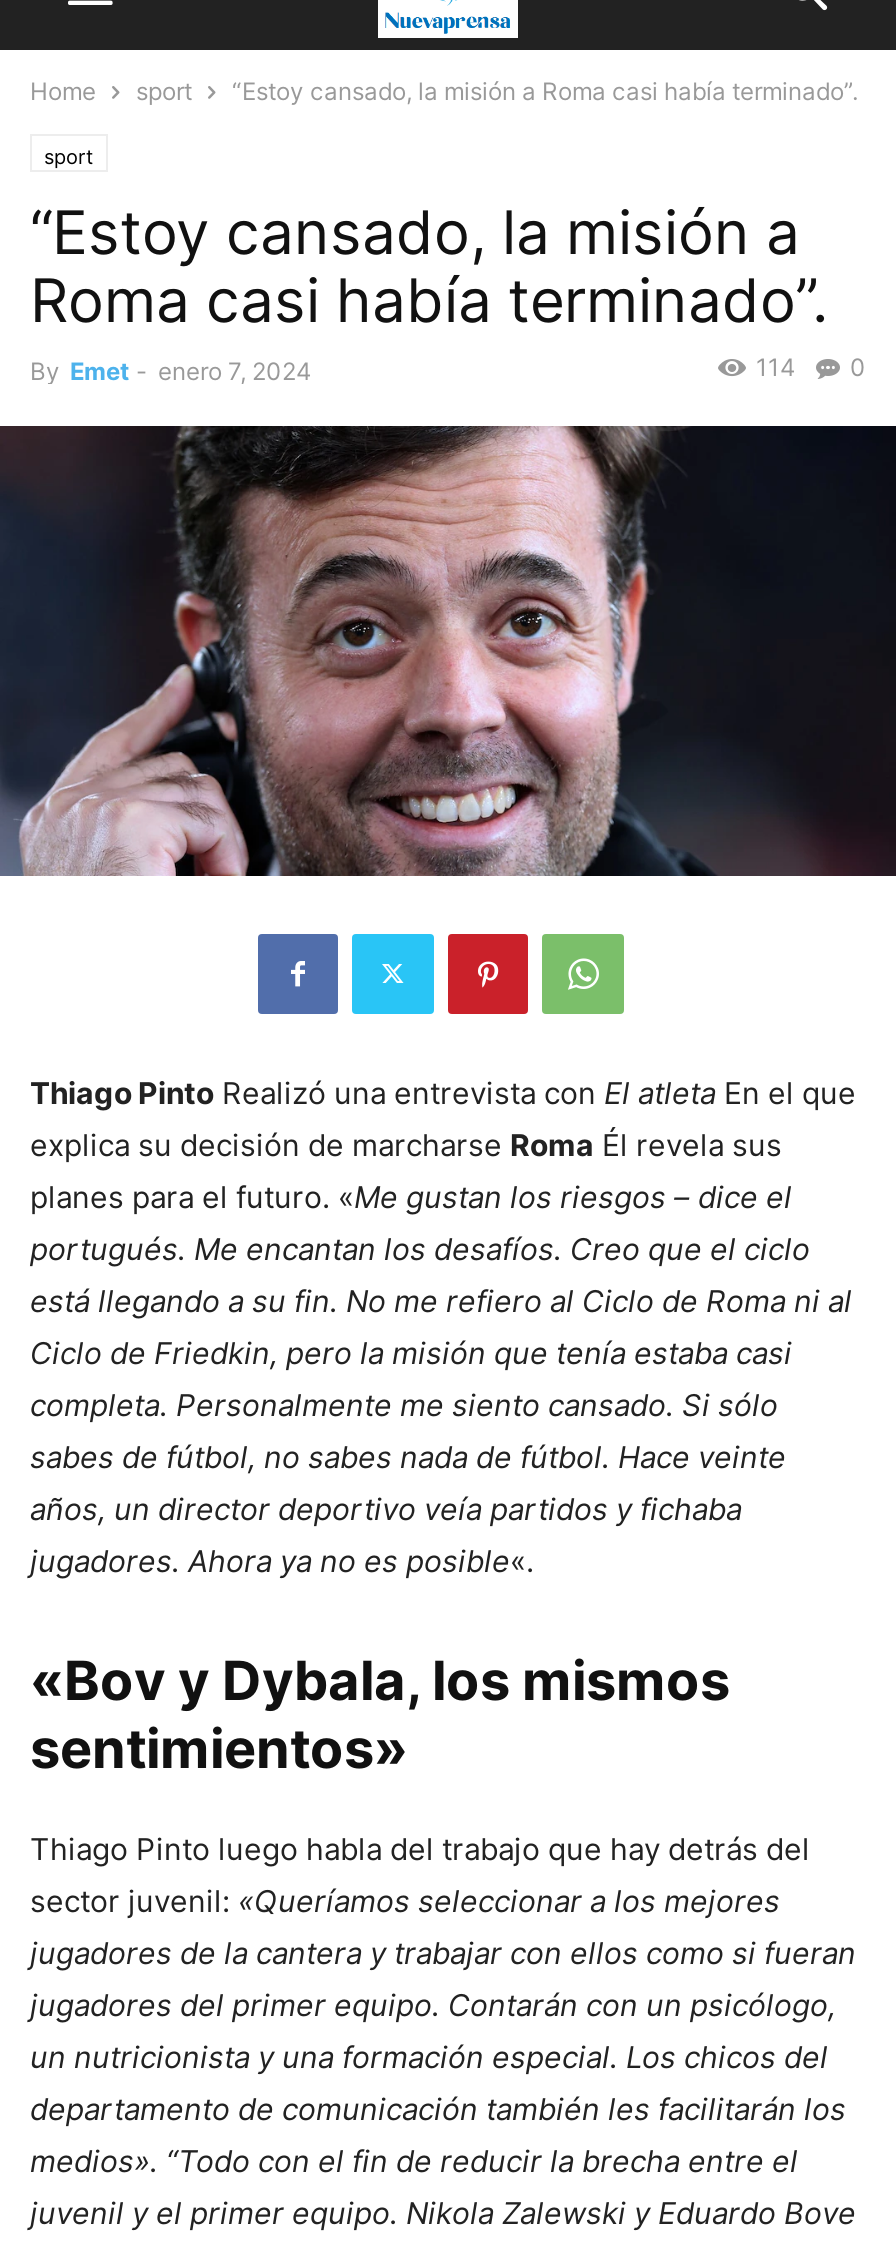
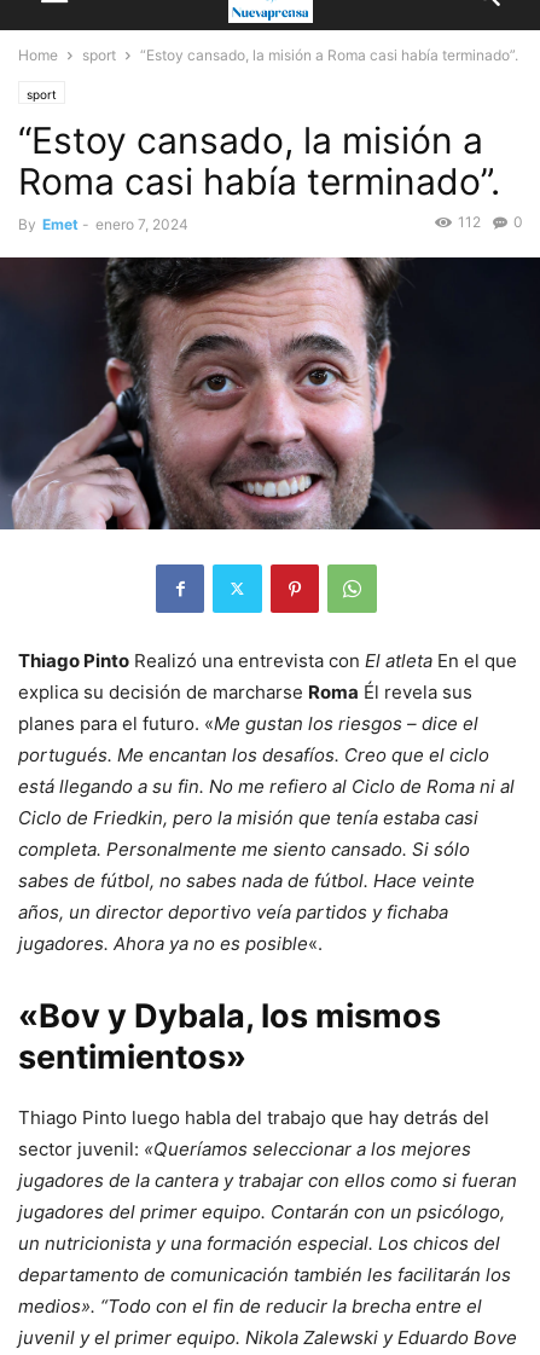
- 114 0
+ 112 0
